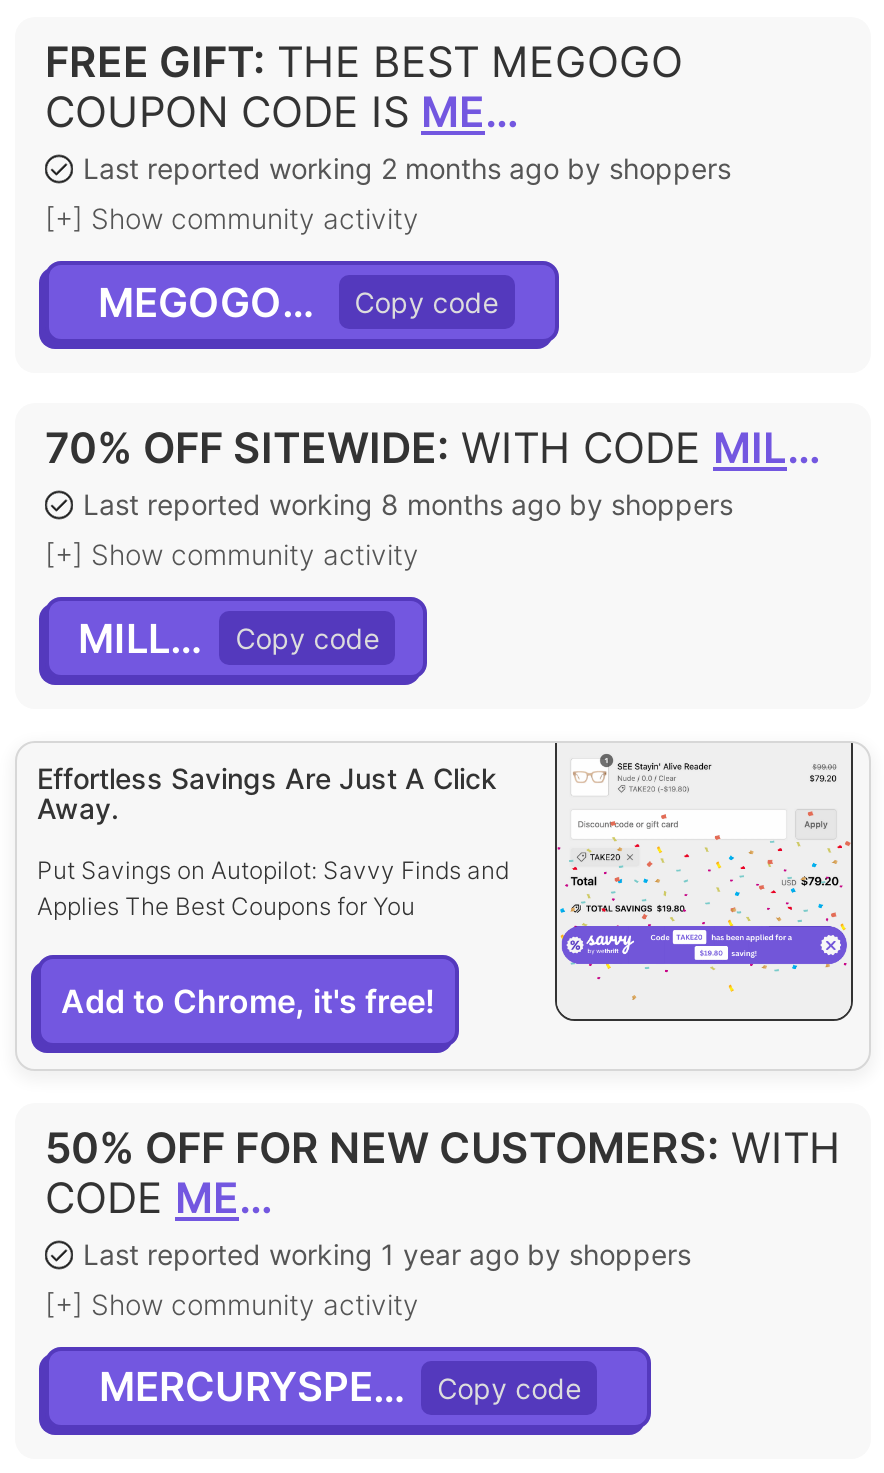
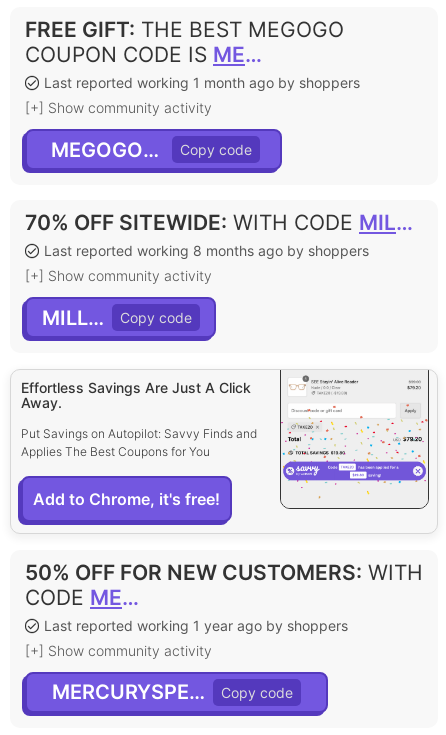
- Last reported working 2 months ago by shoppers
+ Last reported working 1 month ago by shoppers
